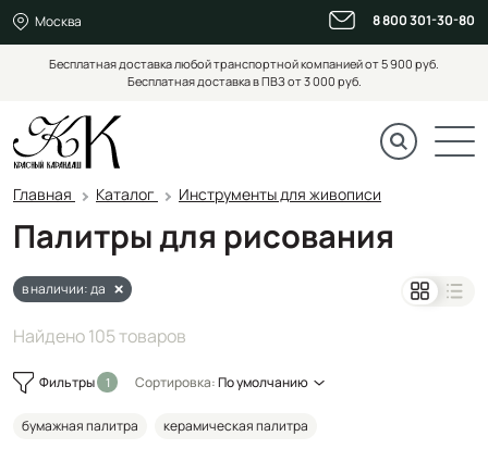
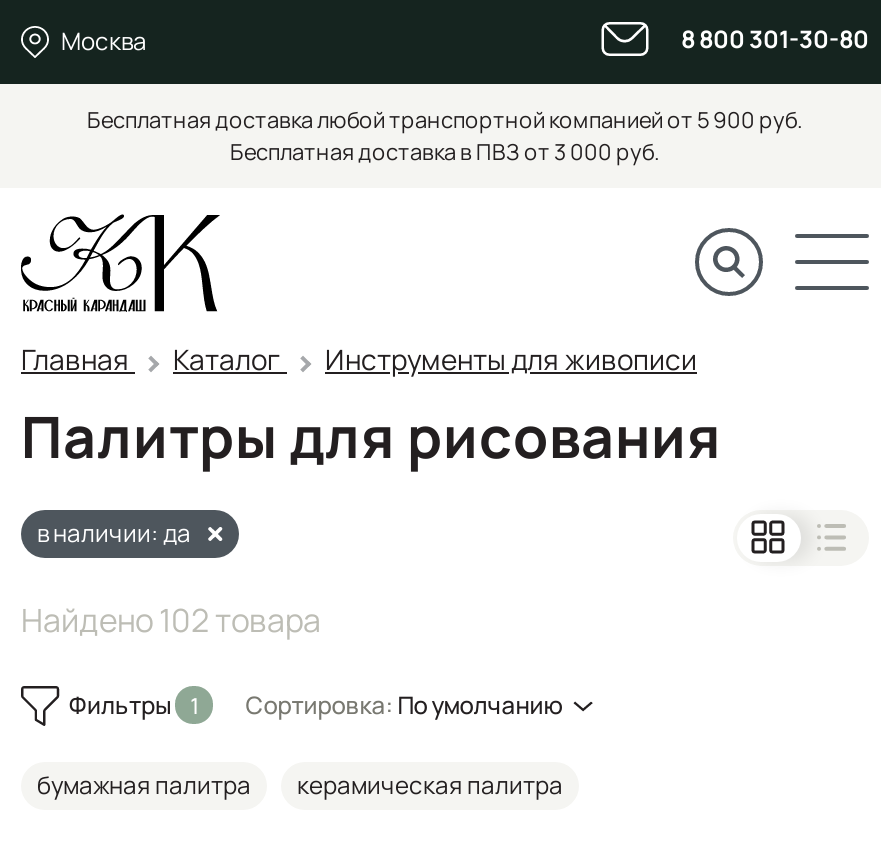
- Найдено 105 товаров
+ Найдено 102 товара
